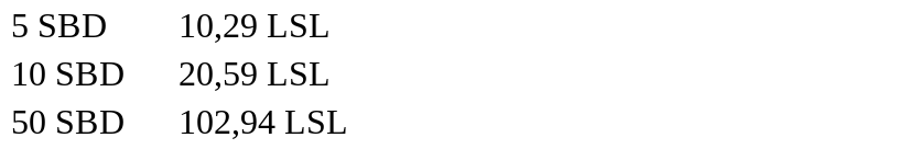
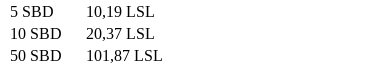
- 5 SBD 10,29 LSL
+ 5 SBD 10,19 LSL

- 10 SBD 20,59 LSL
+ 10 SBD 20,37 LSL

- 50 SBD 102,94 LSL
+ 50 SBD 101,87 LSL
